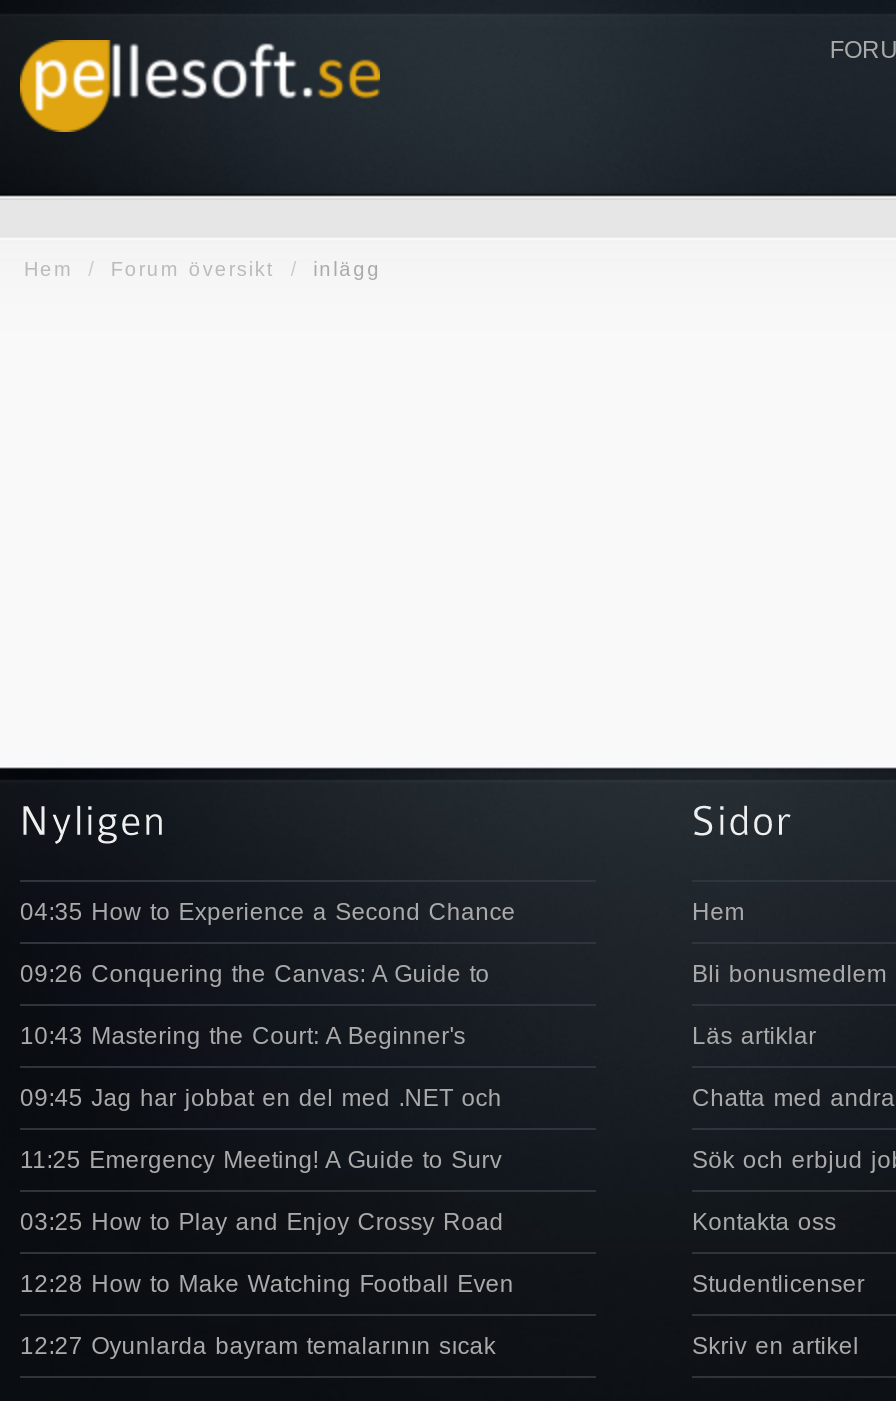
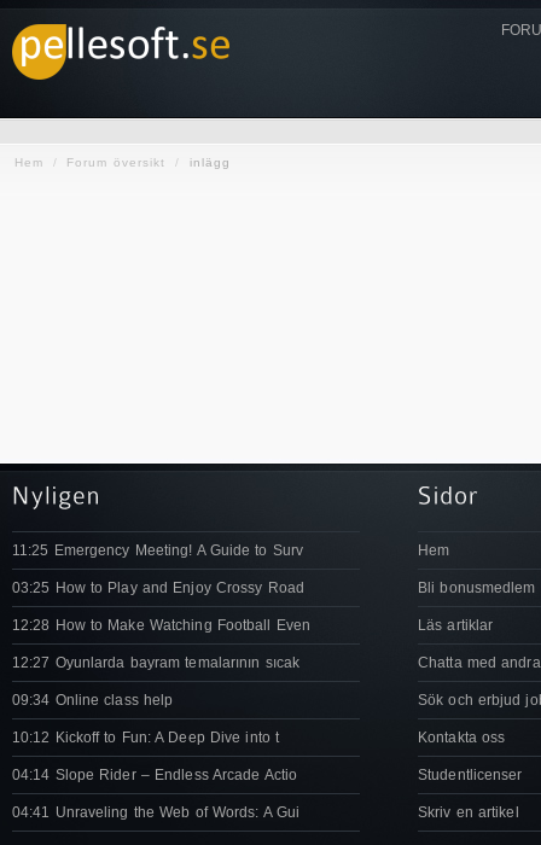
- 04:35 How to Experience a Second Chance
- 09:26 Conquering the Canvas: A Guide to
- 10:43 Mastering the Court: A Beginner's
- 09:45 Jag har jobbat en del med .NET och

moved up: 11:25 Emergency Meeting! A Guide to Surv | 03:25 How to Play and Enjoy Crossy Road | 12:28 How to Make Watching Football Even | 12:27 Oyunlarda bayram temalarının sıcak

+ 09:34 Online class help
+ 10:12 Kickoff to Fun: A Deep Dive into t
+ 04:14 Slope Rider – Endless Arcade Actio
+ 04:41 Unraveling the Web of Words: A Gui
